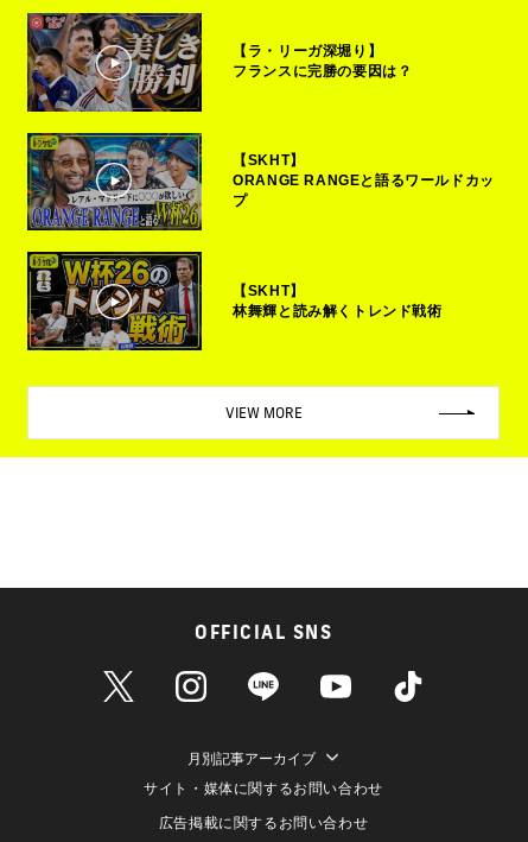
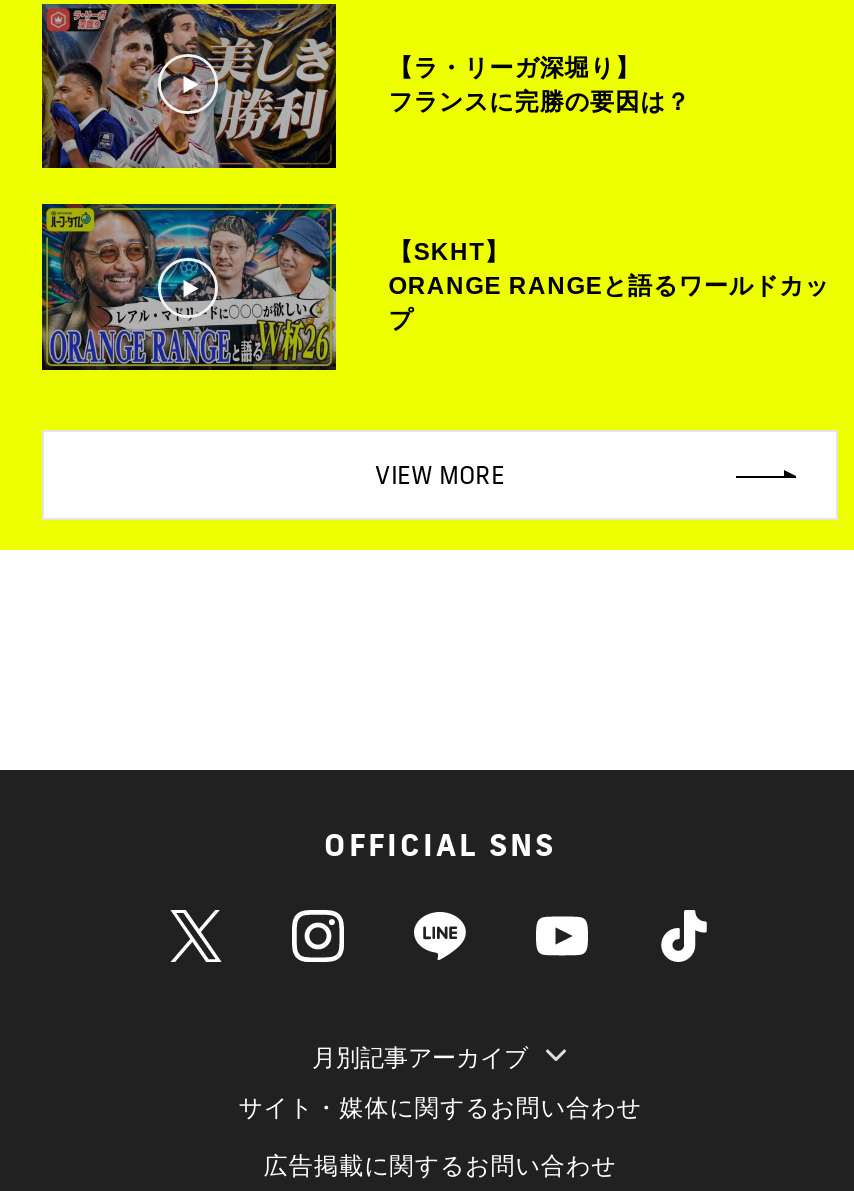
- [image]
- 【SKHT】
- 林舞輝と読み解くトレンド戦術
